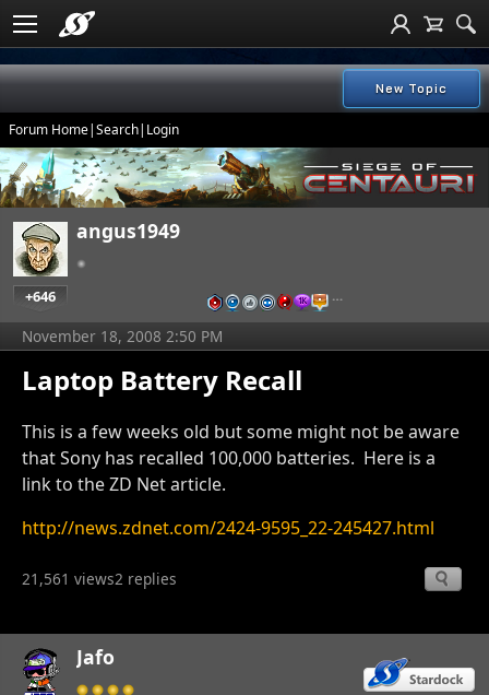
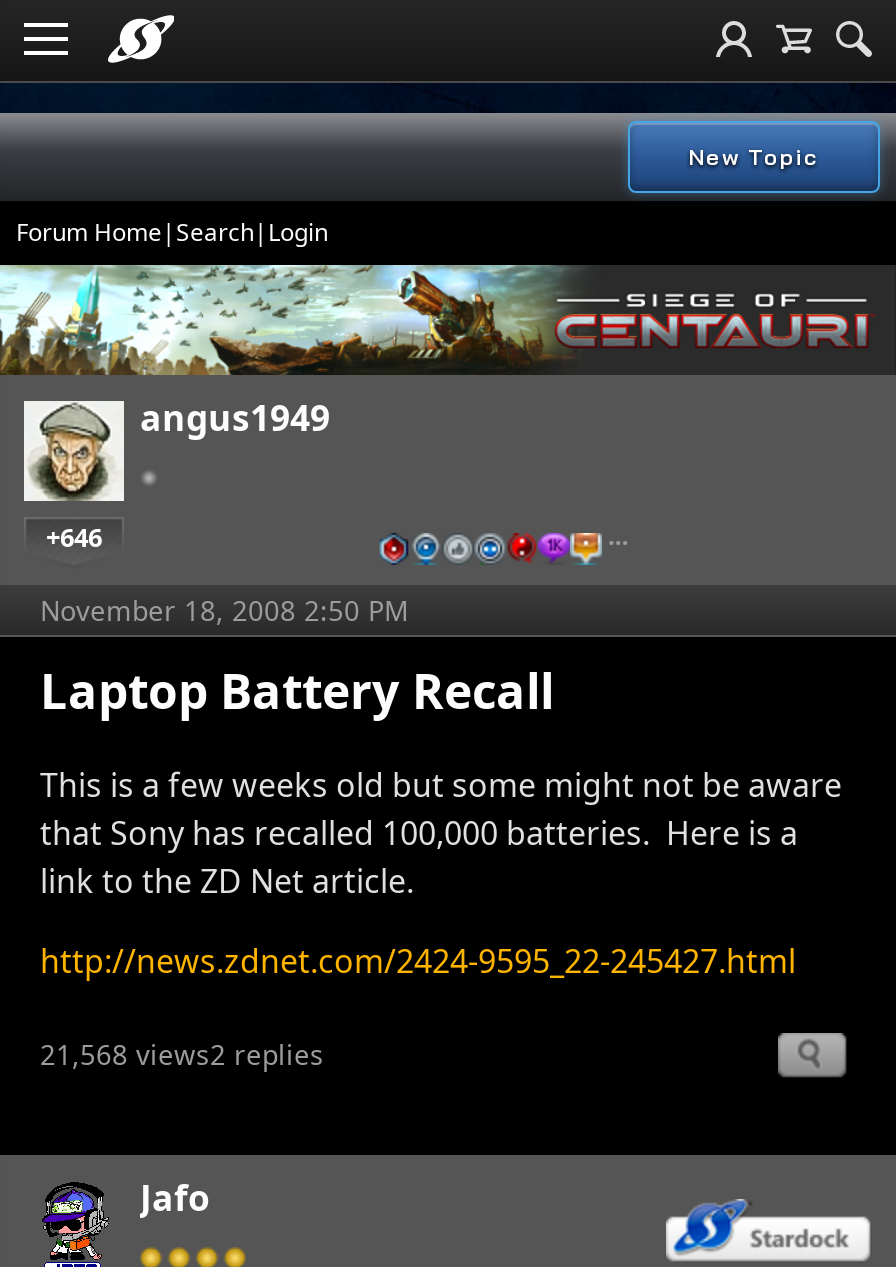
- 21,561 views2 replies
+ 21,568 views2 replies
